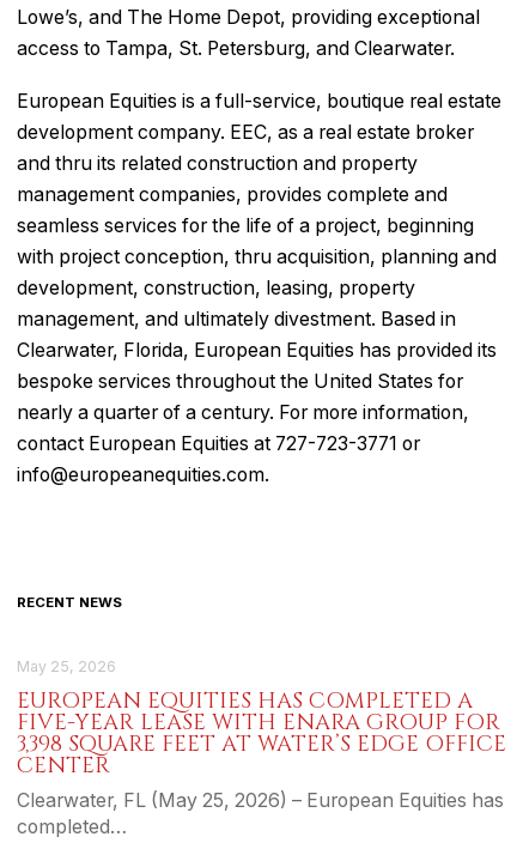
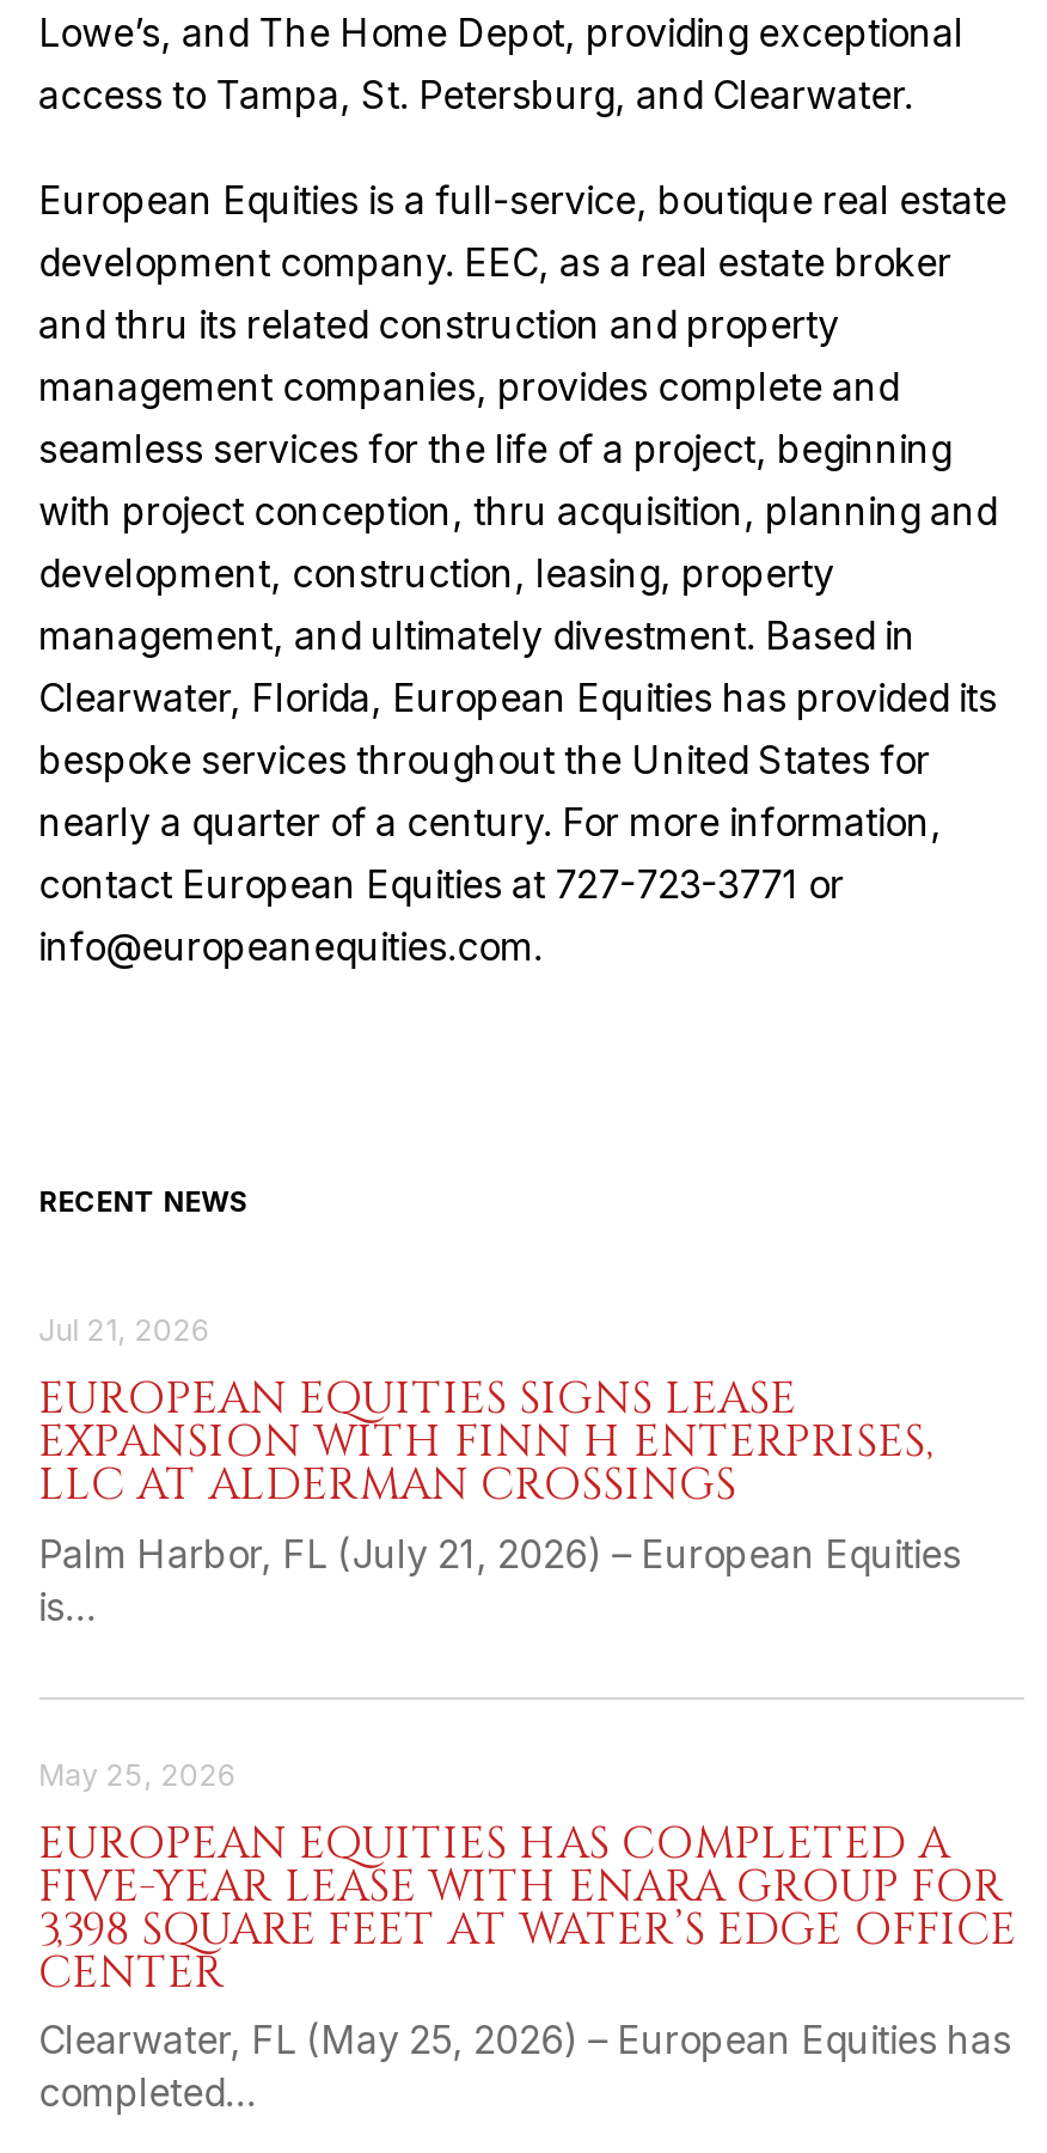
+ Jul 21, 2026
+ EUROPEAN EQUITIES SIGNS LEASE
+ EXPANSION WITH FINN H ENTERPRISES,
+ LLC AT ALDERMAN CROSSINGS
+ Palm Harbor, FL (July 21, 2026) – European Equities
+ is…
